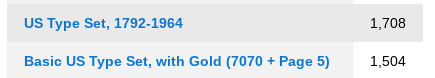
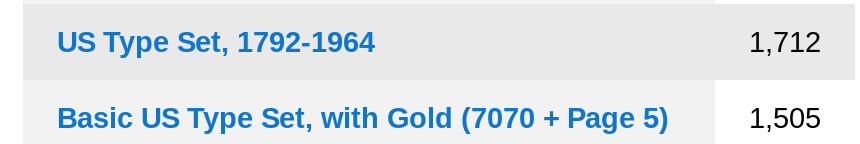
- 1,708
+ 1,712

- 1,504
+ 1,505
